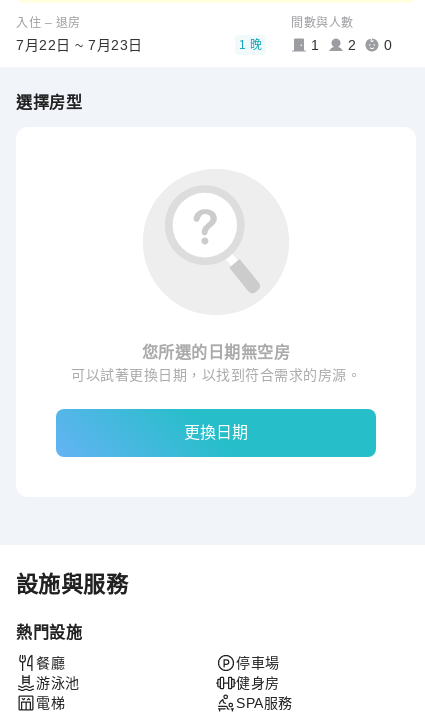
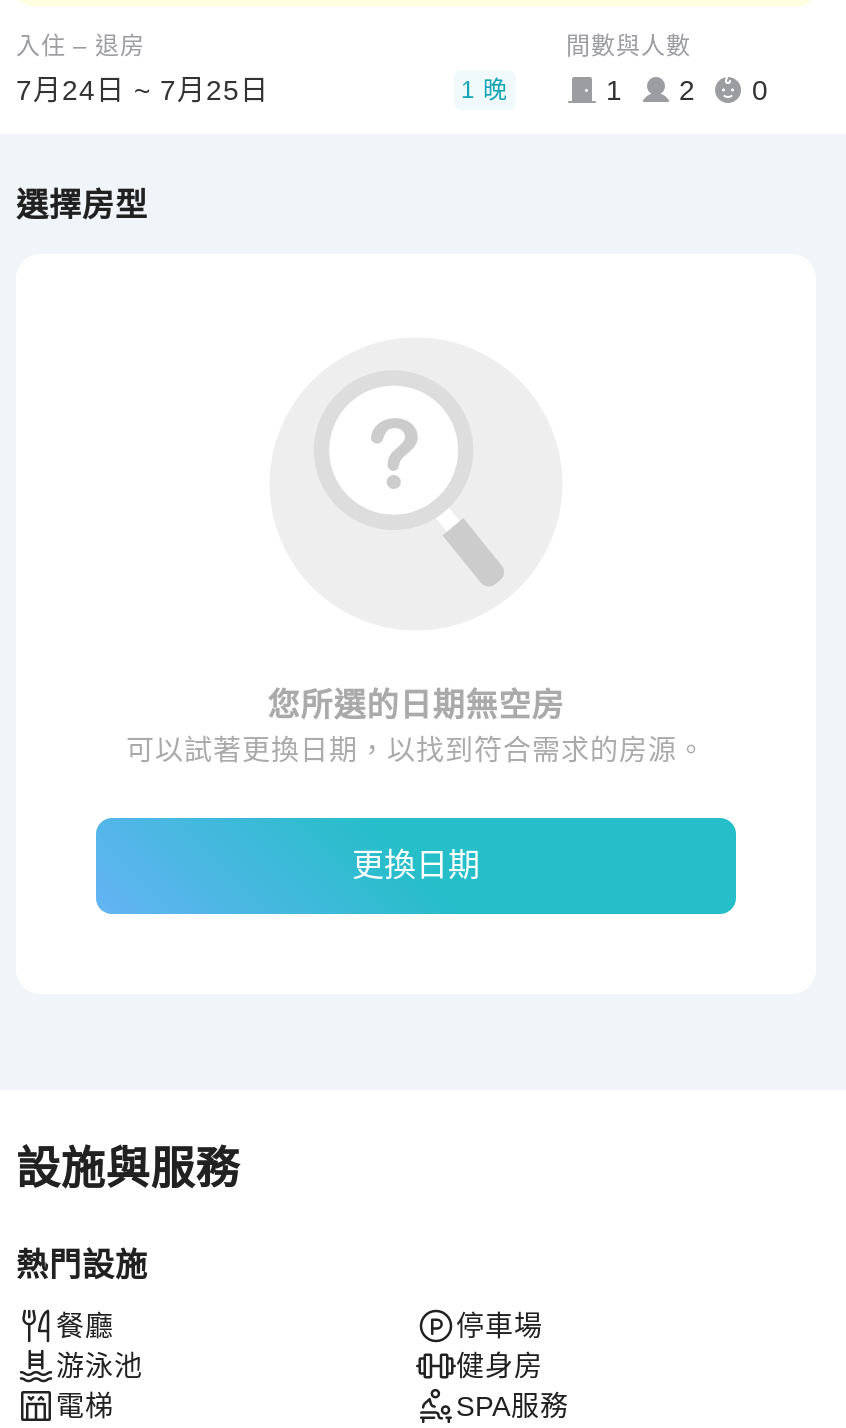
- 7月22日 ~ 7月23日
+ 7月24日 ~ 7月25日
